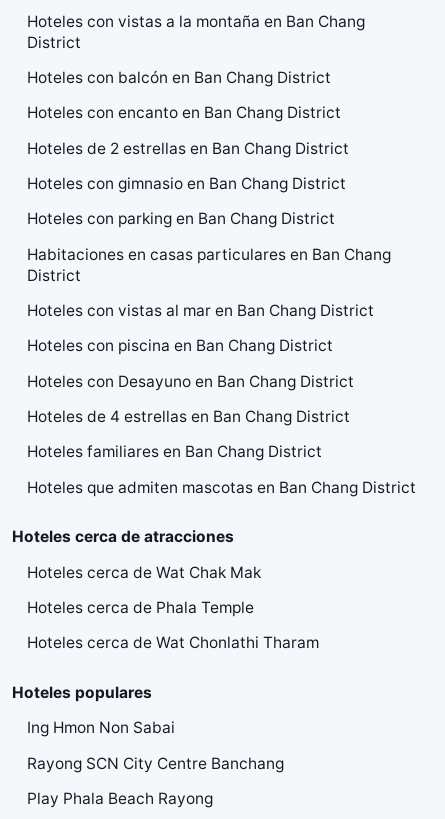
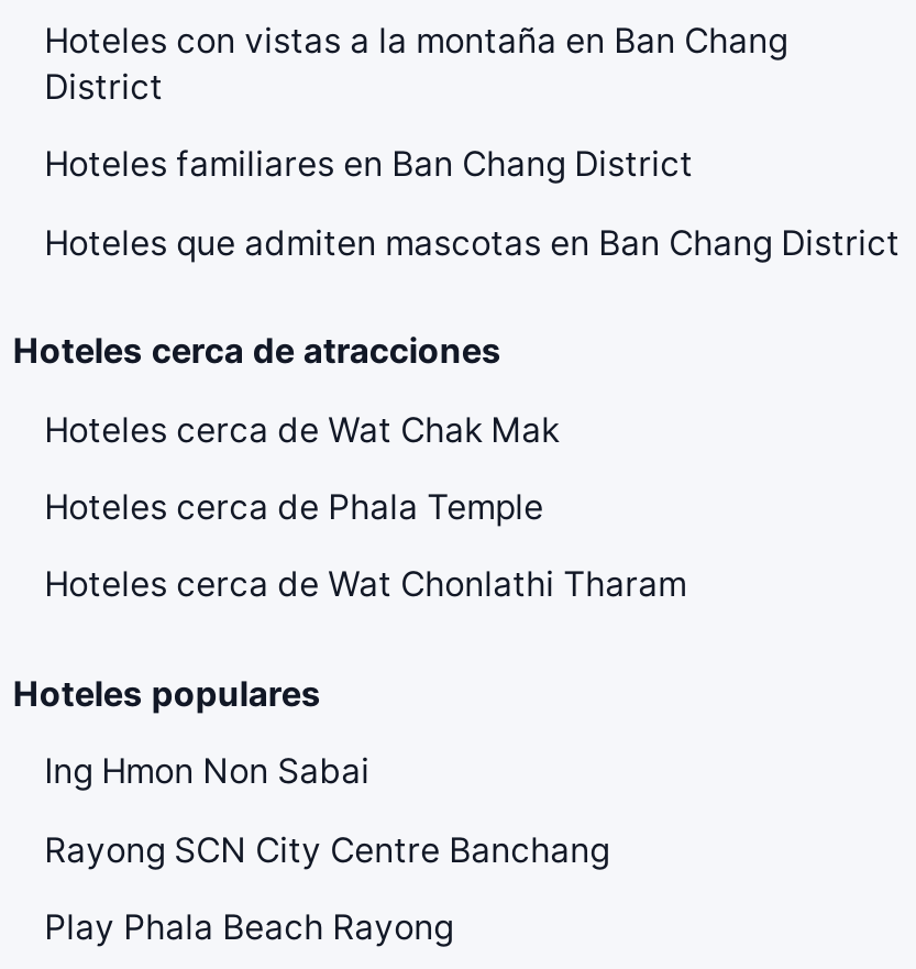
- Hoteles con balcón en Ban Chang District
- Hoteles con encanto en Ban Chang District
- Hoteles de 2 estrellas en Ban Chang District
- Hoteles con gimnasio en Ban Chang District
- Hoteles con parking en Ban Chang District
- Habitaciones en casas particulares en Ban Chang
- District
- Hoteles con vistas al mar en Ban Chang District
- Hoteles con piscina en Ban Chang District
- Hoteles con Desayuno en Ban Chang District
- Hoteles de 4 estrellas en Ban Chang District
